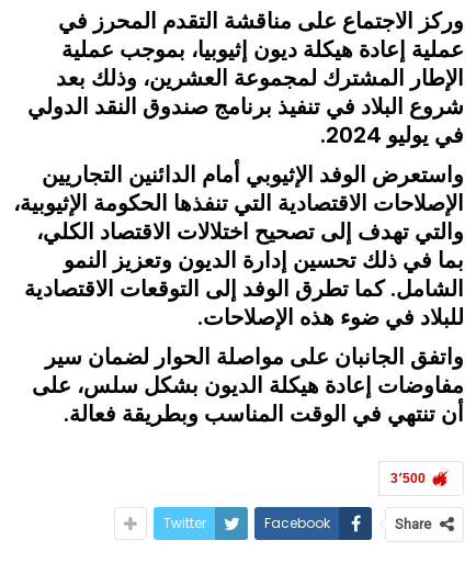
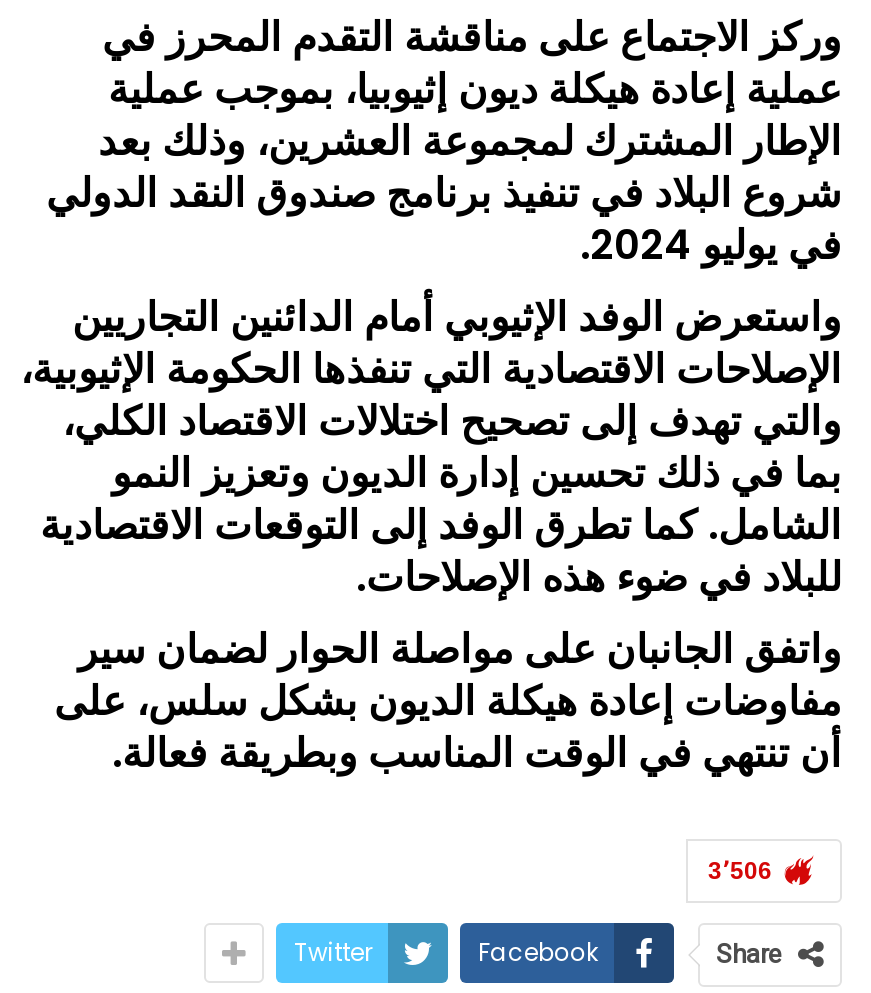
- 3٬500
+ 3٬506
